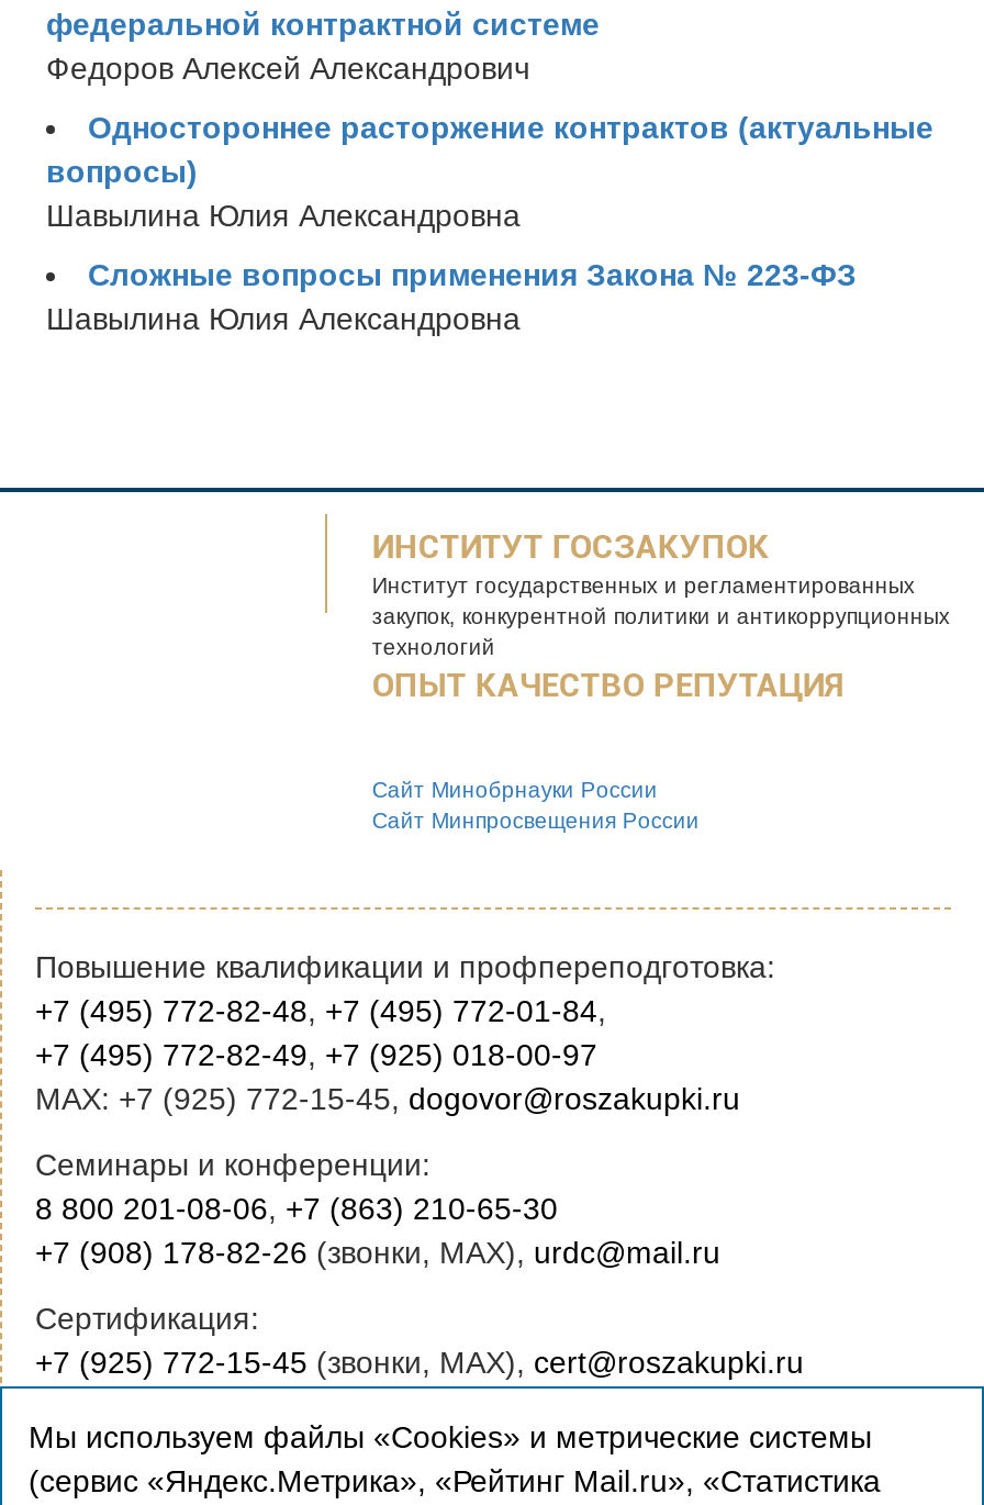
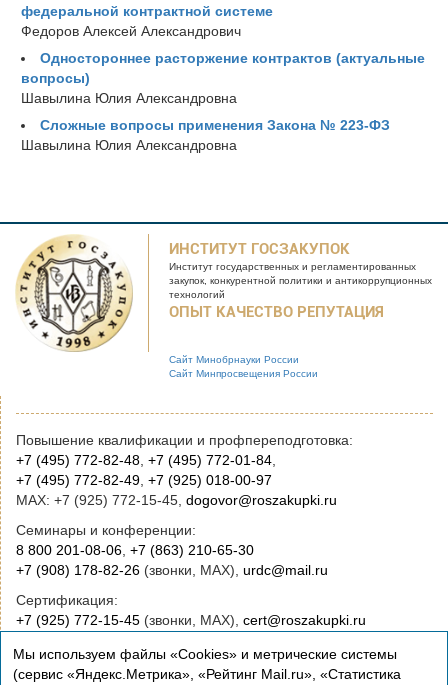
+ [image]
